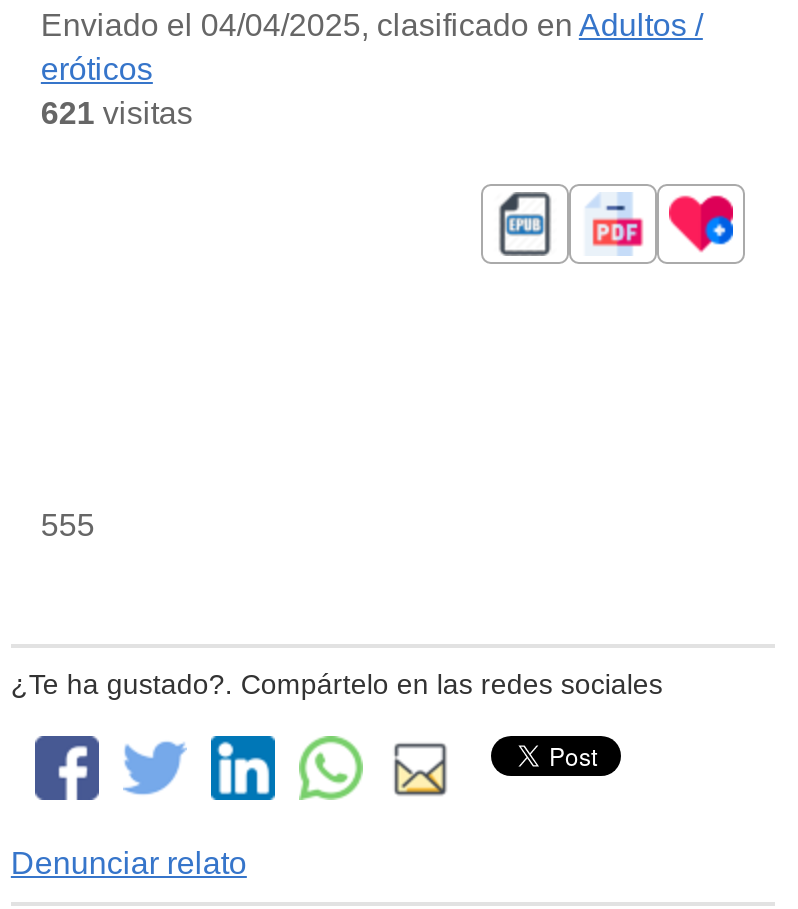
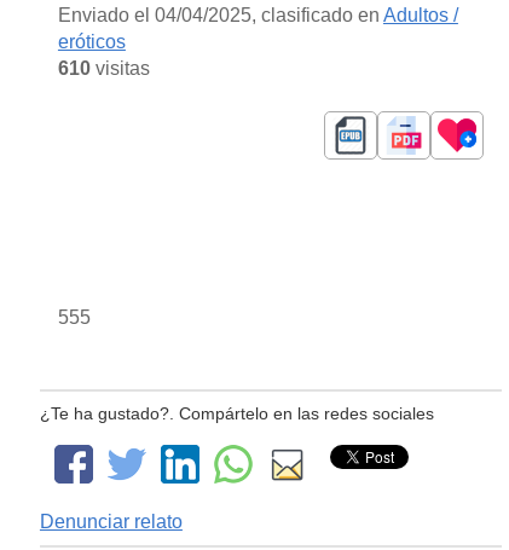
- 621 visitas
+ 610 visitas
